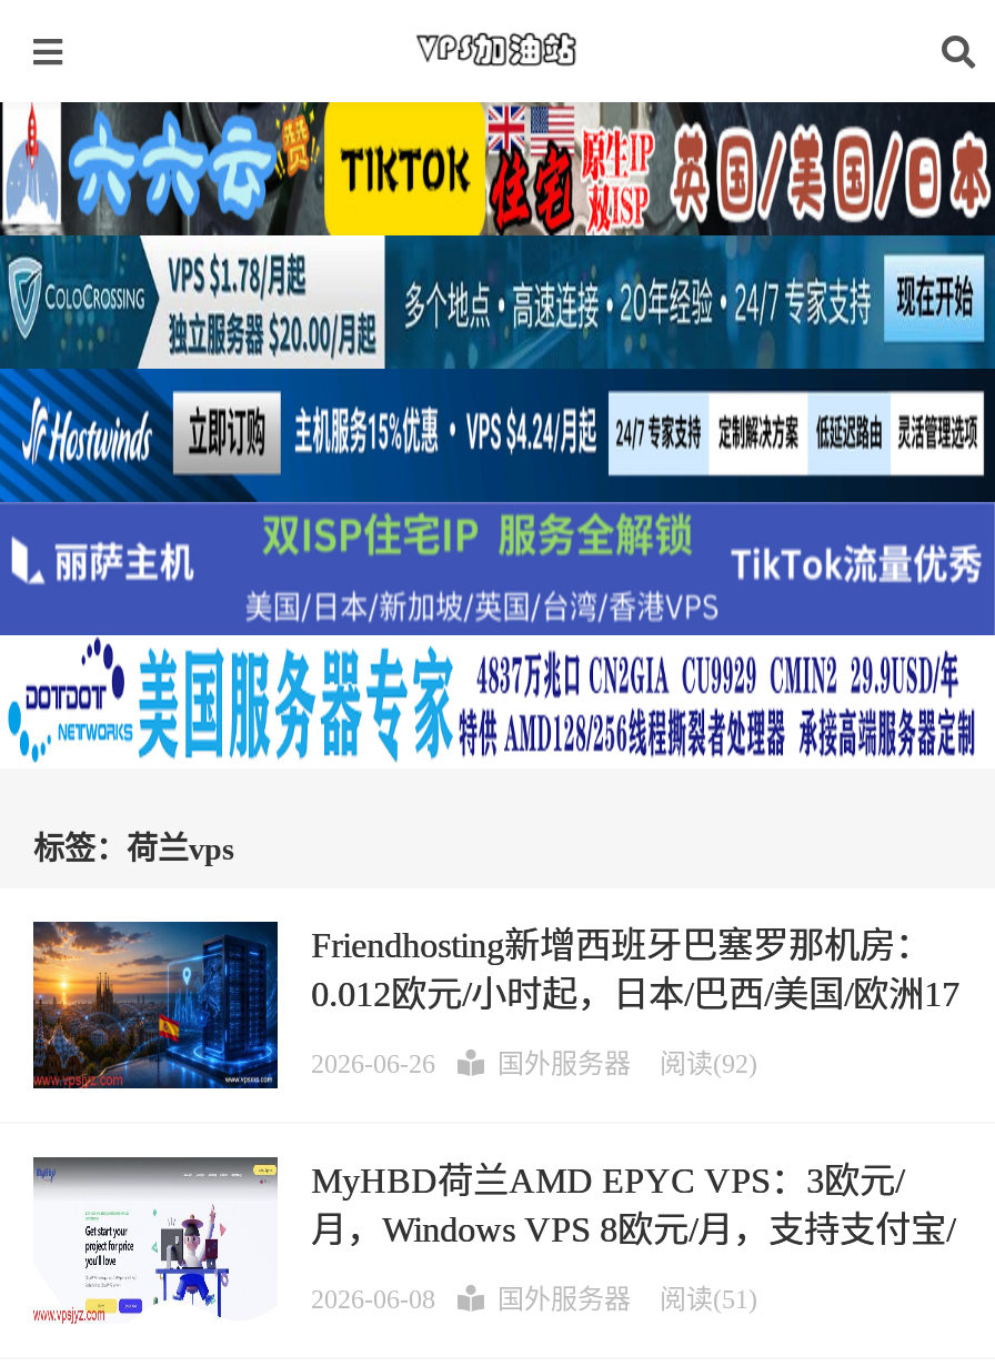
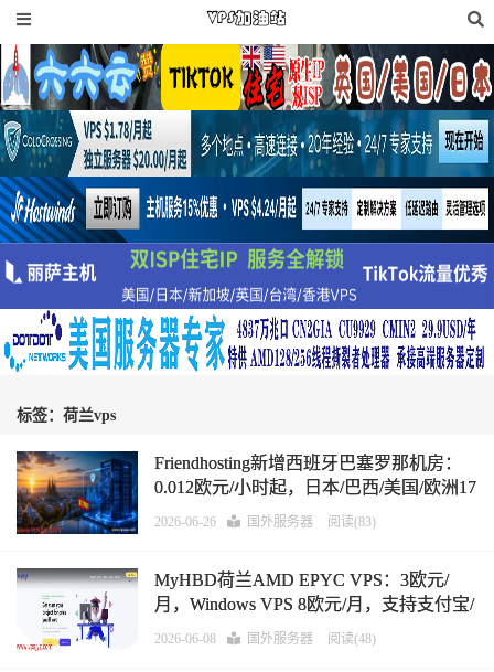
- 2026-06-26 国外服务器 阅读(92)
+ 2026-06-26 国外服务器 阅读(83)

- 2026-06-08 国外服务器 阅读(51)
+ 2026-06-08 国外服务器 阅读(48)
